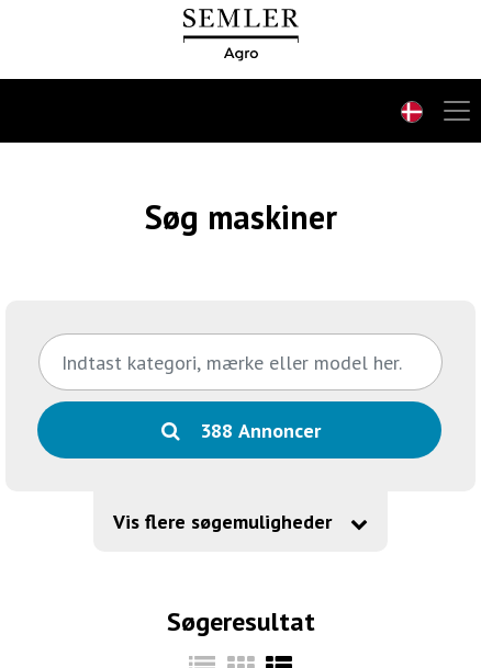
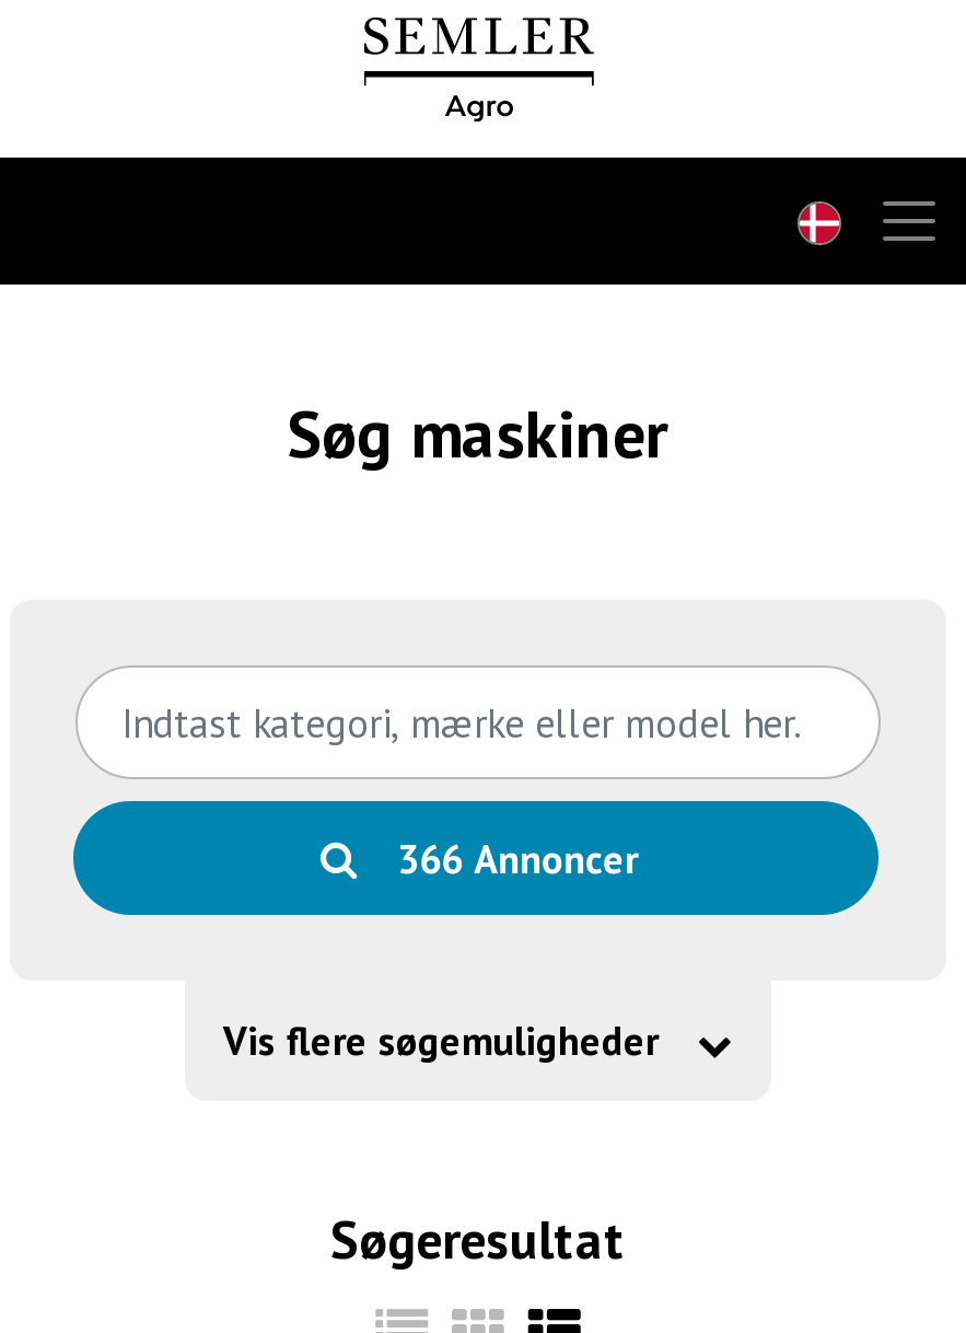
- 388 Annoncer
+ 366 Annoncer
